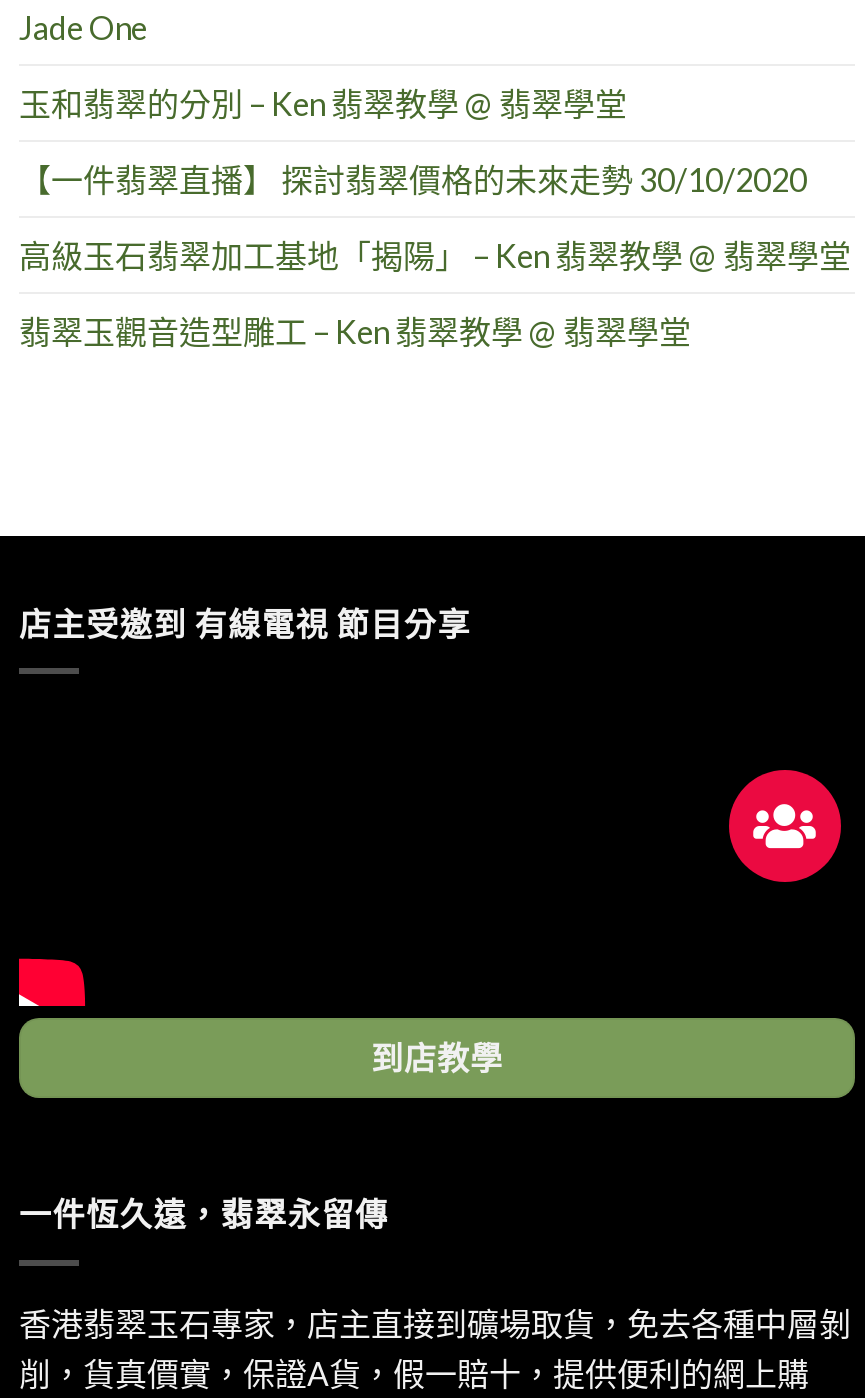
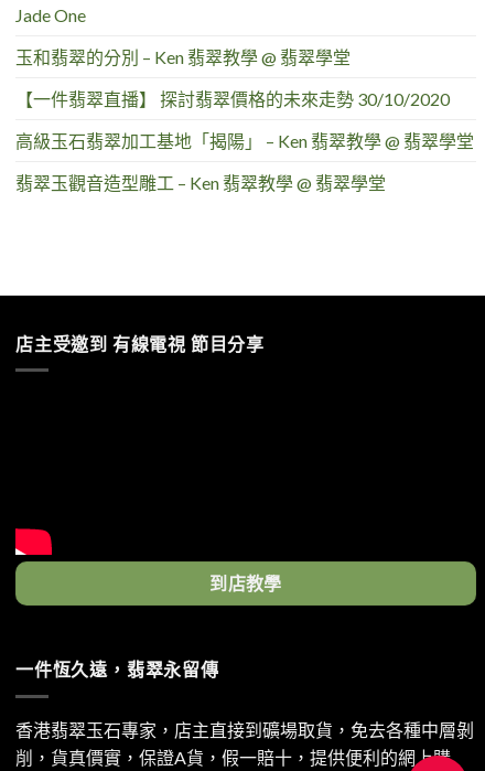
- [image]
